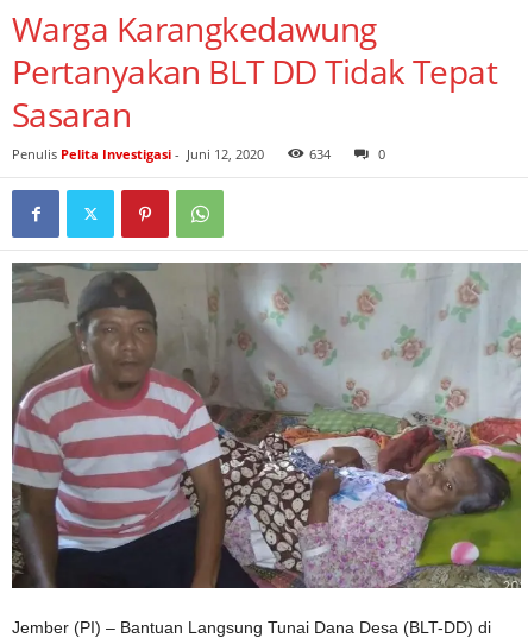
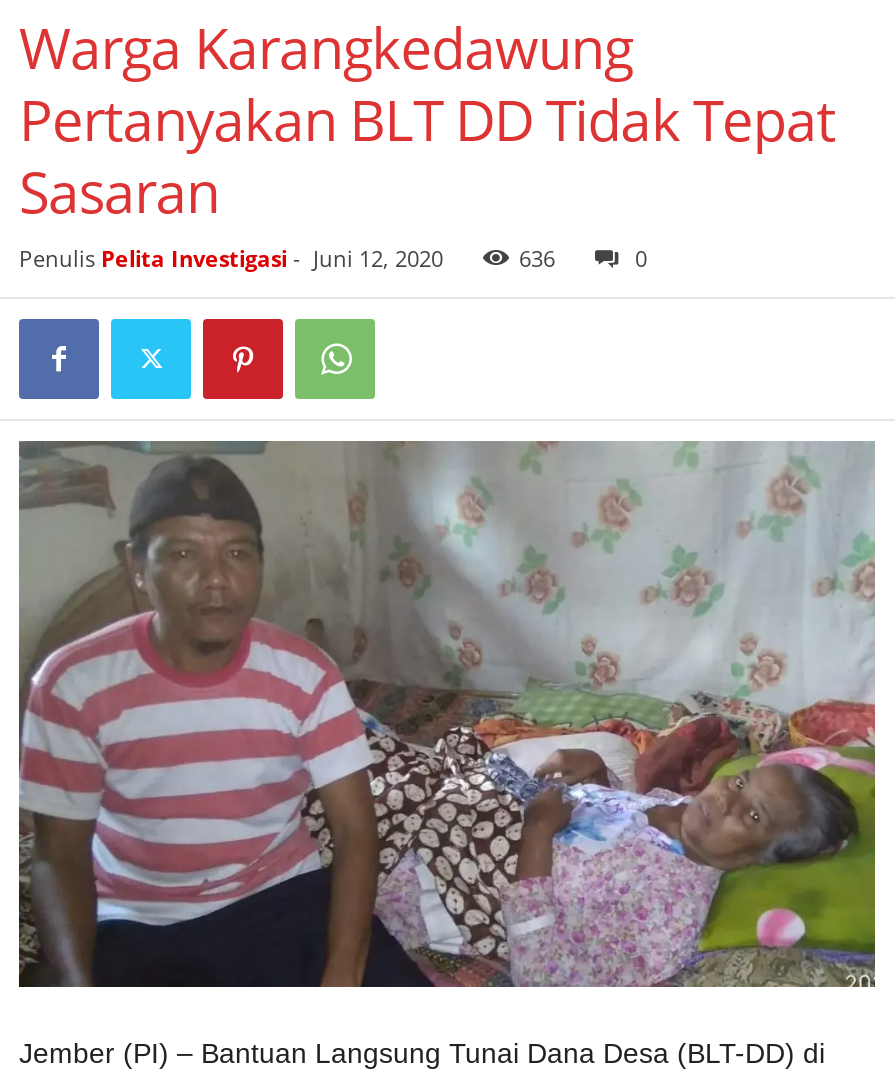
- 634
+ 636
